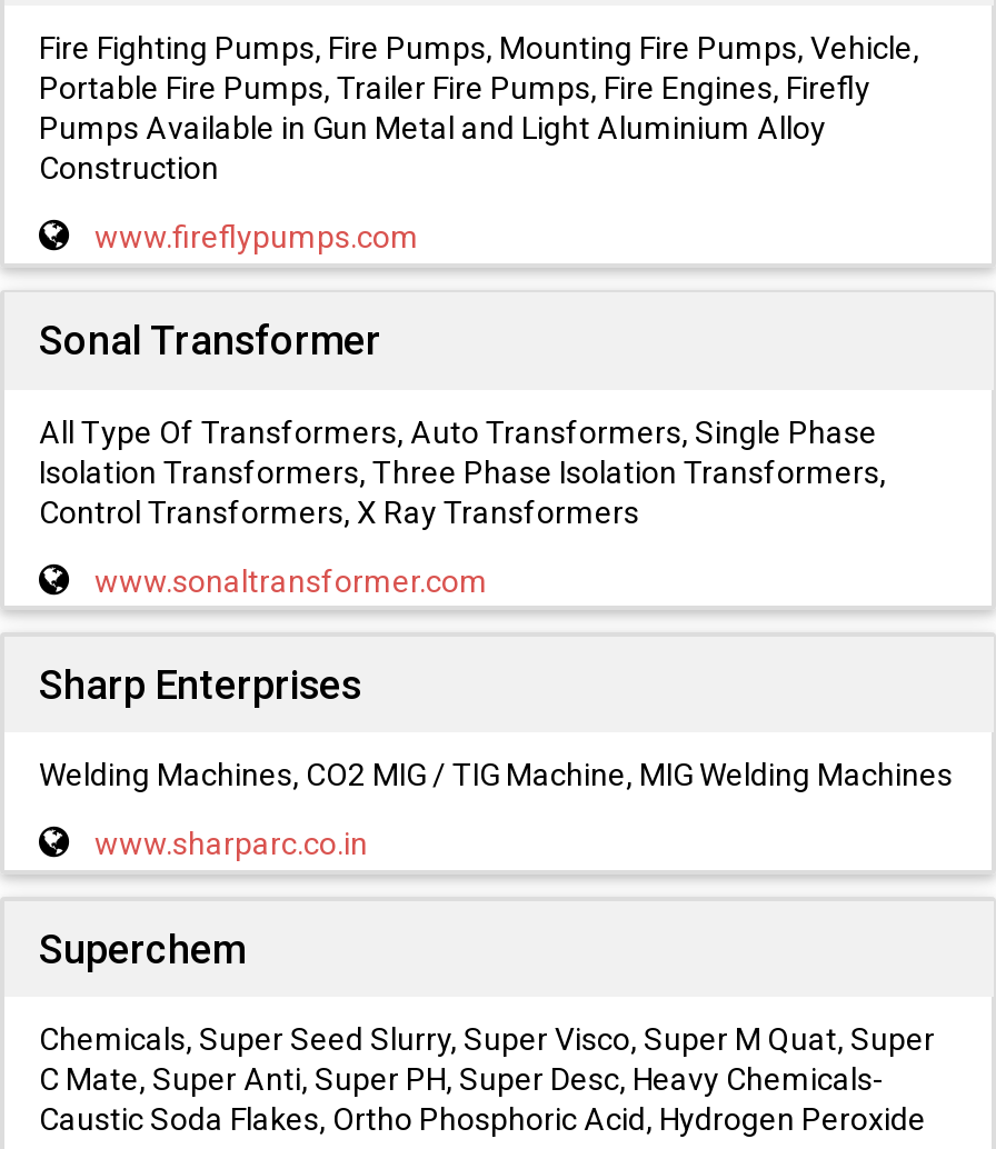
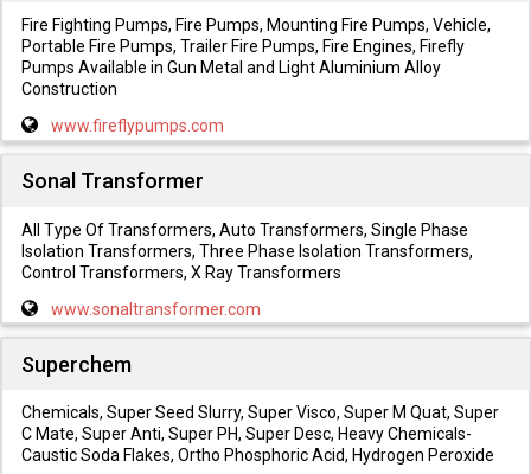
- Sharp Enterprises
- Welding Machines, CO2 MIG / TIG Machine, MIG Welding Machines
- www.sharparc.co.in
